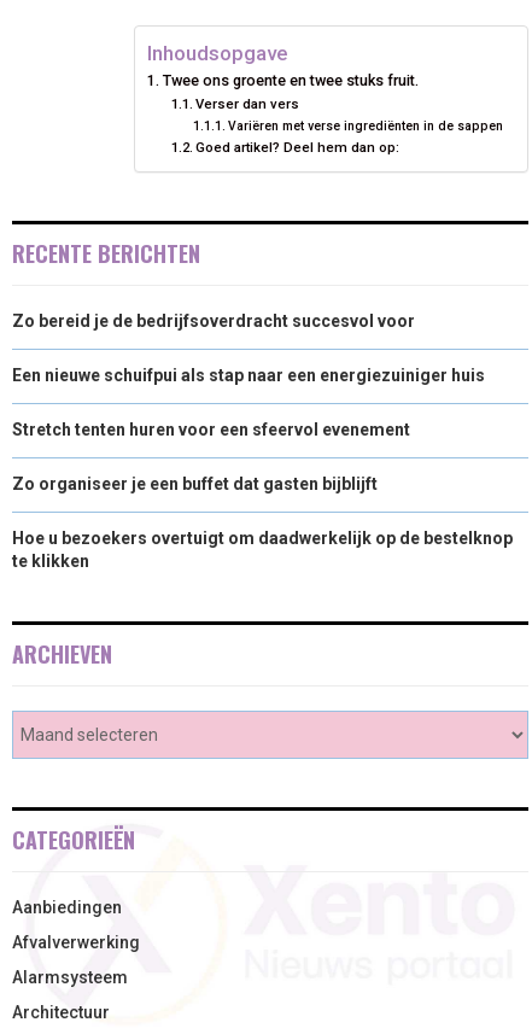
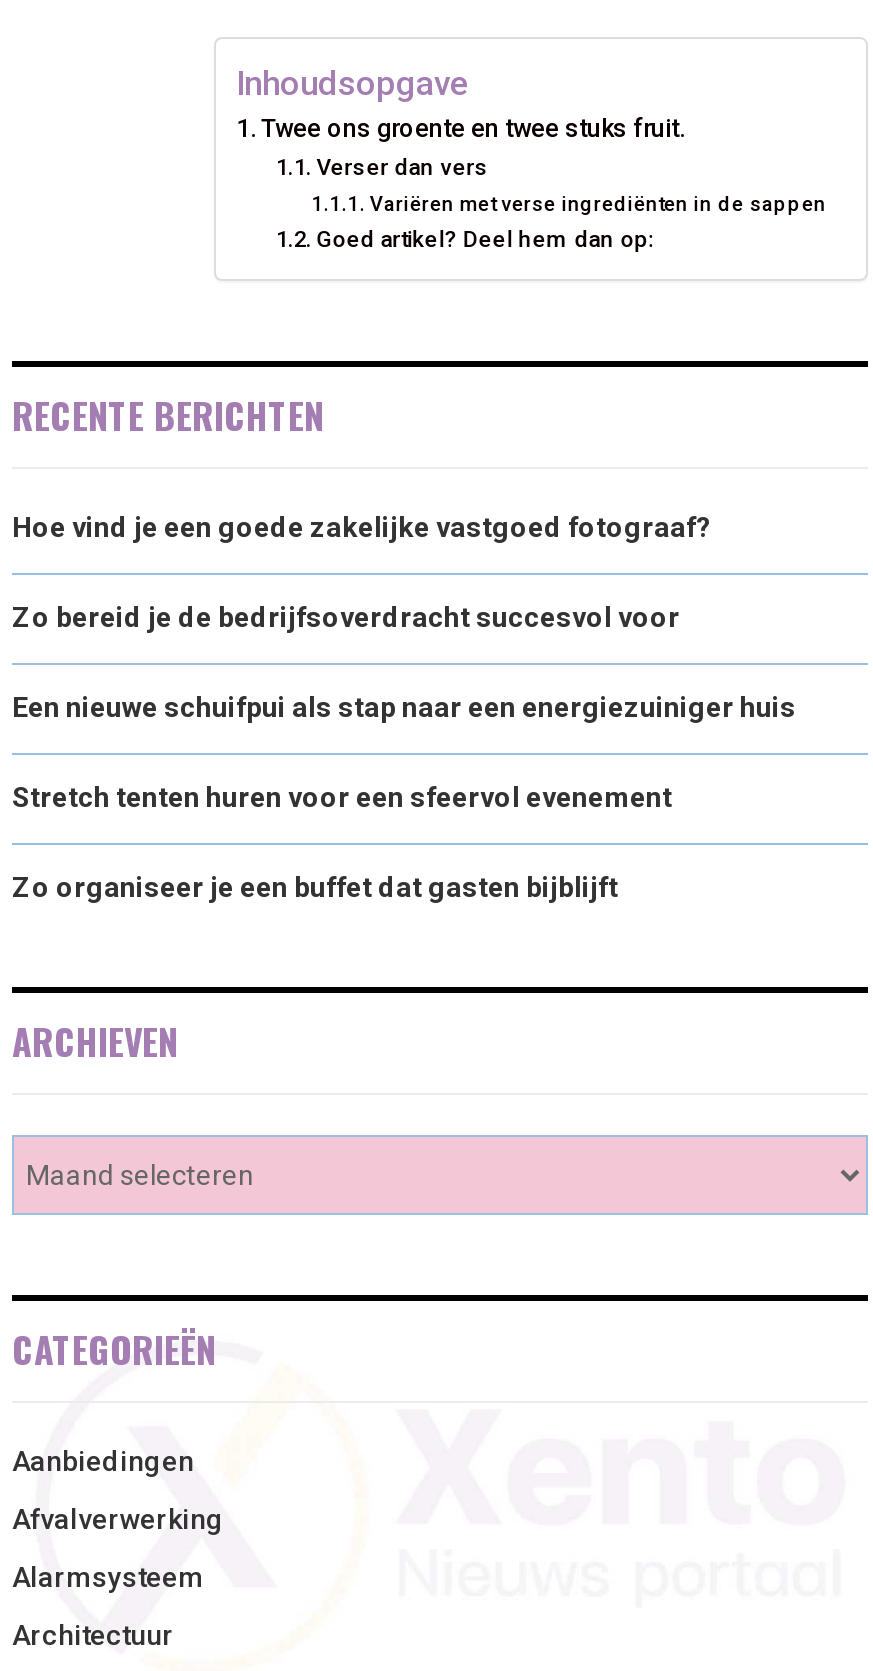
+ Hoe vind je een goede zakelijke vastgoed fotograaf?

moved down: Zo bereid je de bedrijfsoverdracht succesvol voor | Een nieuwe schuifpui als stap naar een energiezuiniger huis | Stretch tenten huren voor een sfeervol evenement | Zo organiseer je een buffet dat gasten bijblijft

- Hoe u bezoekers overtuigt om daadwerkelijk op de bestelknop
- te klikken
